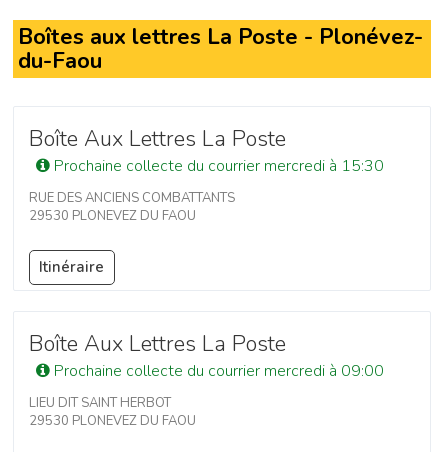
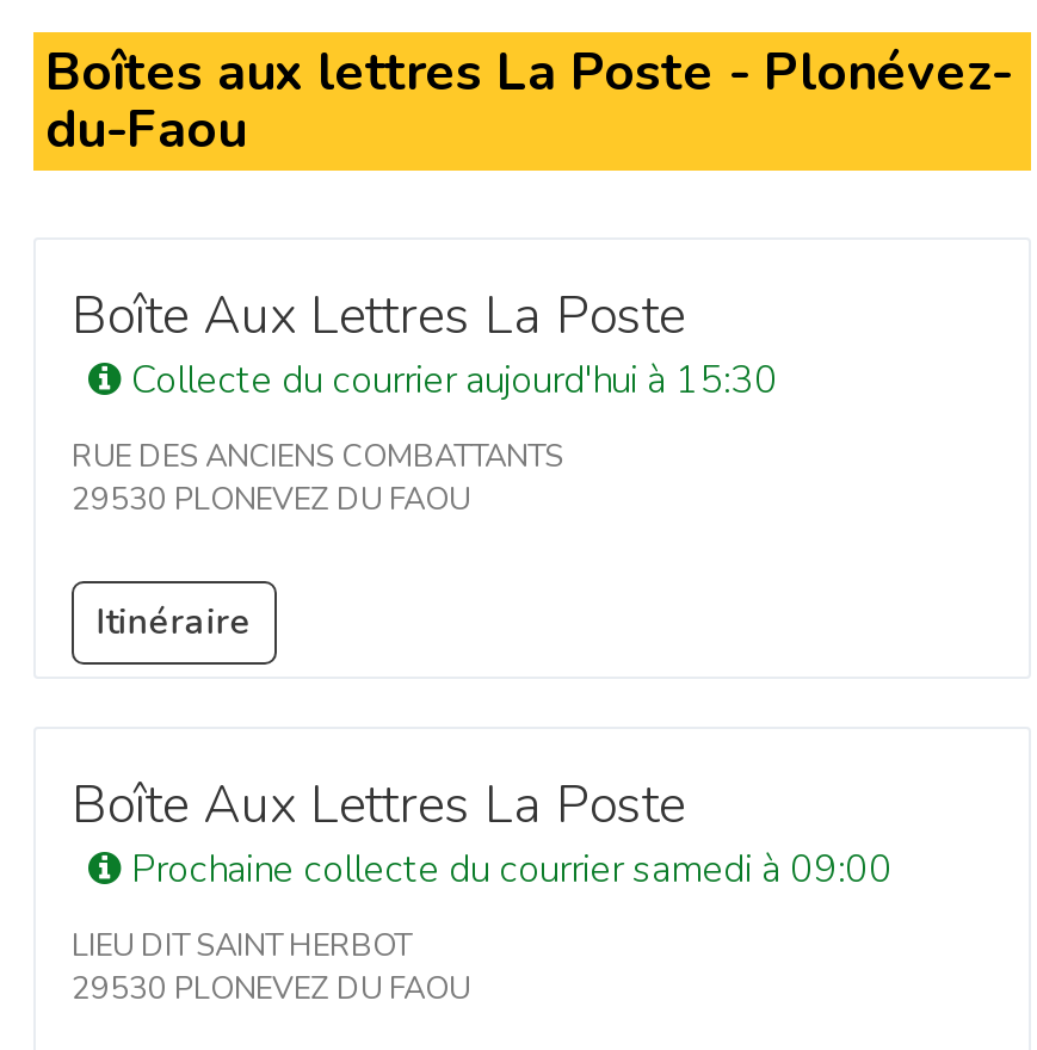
- Prochaine collecte du courrier mercredi à 15:30
+ Collecte du courrier aujourd'hui à 15:30

- Prochaine collecte du courrier mercredi à 09:00
+ Prochaine collecte du courrier samedi à 09:00
